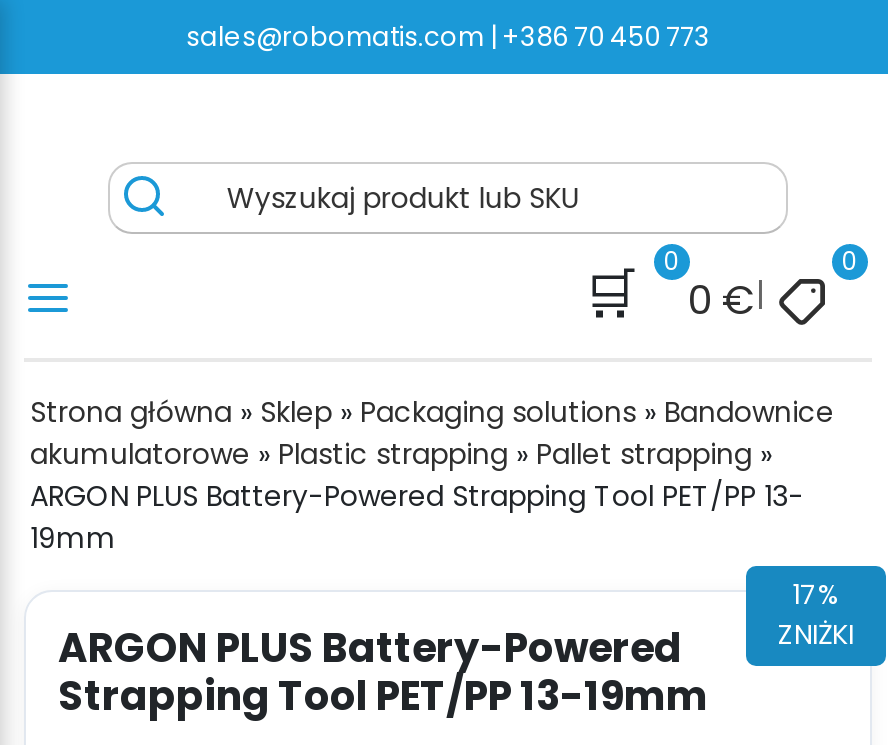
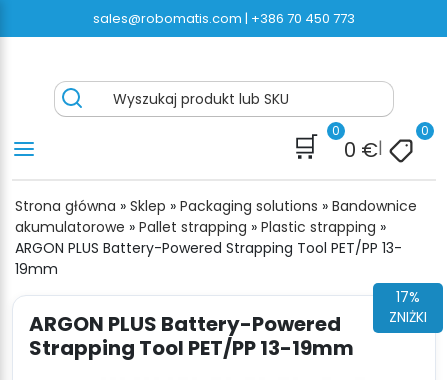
- akumulatorowe » Plastic strapping » Pallet strapping »
+ akumulatorowe » Pallet strapping » Plastic strapping »
